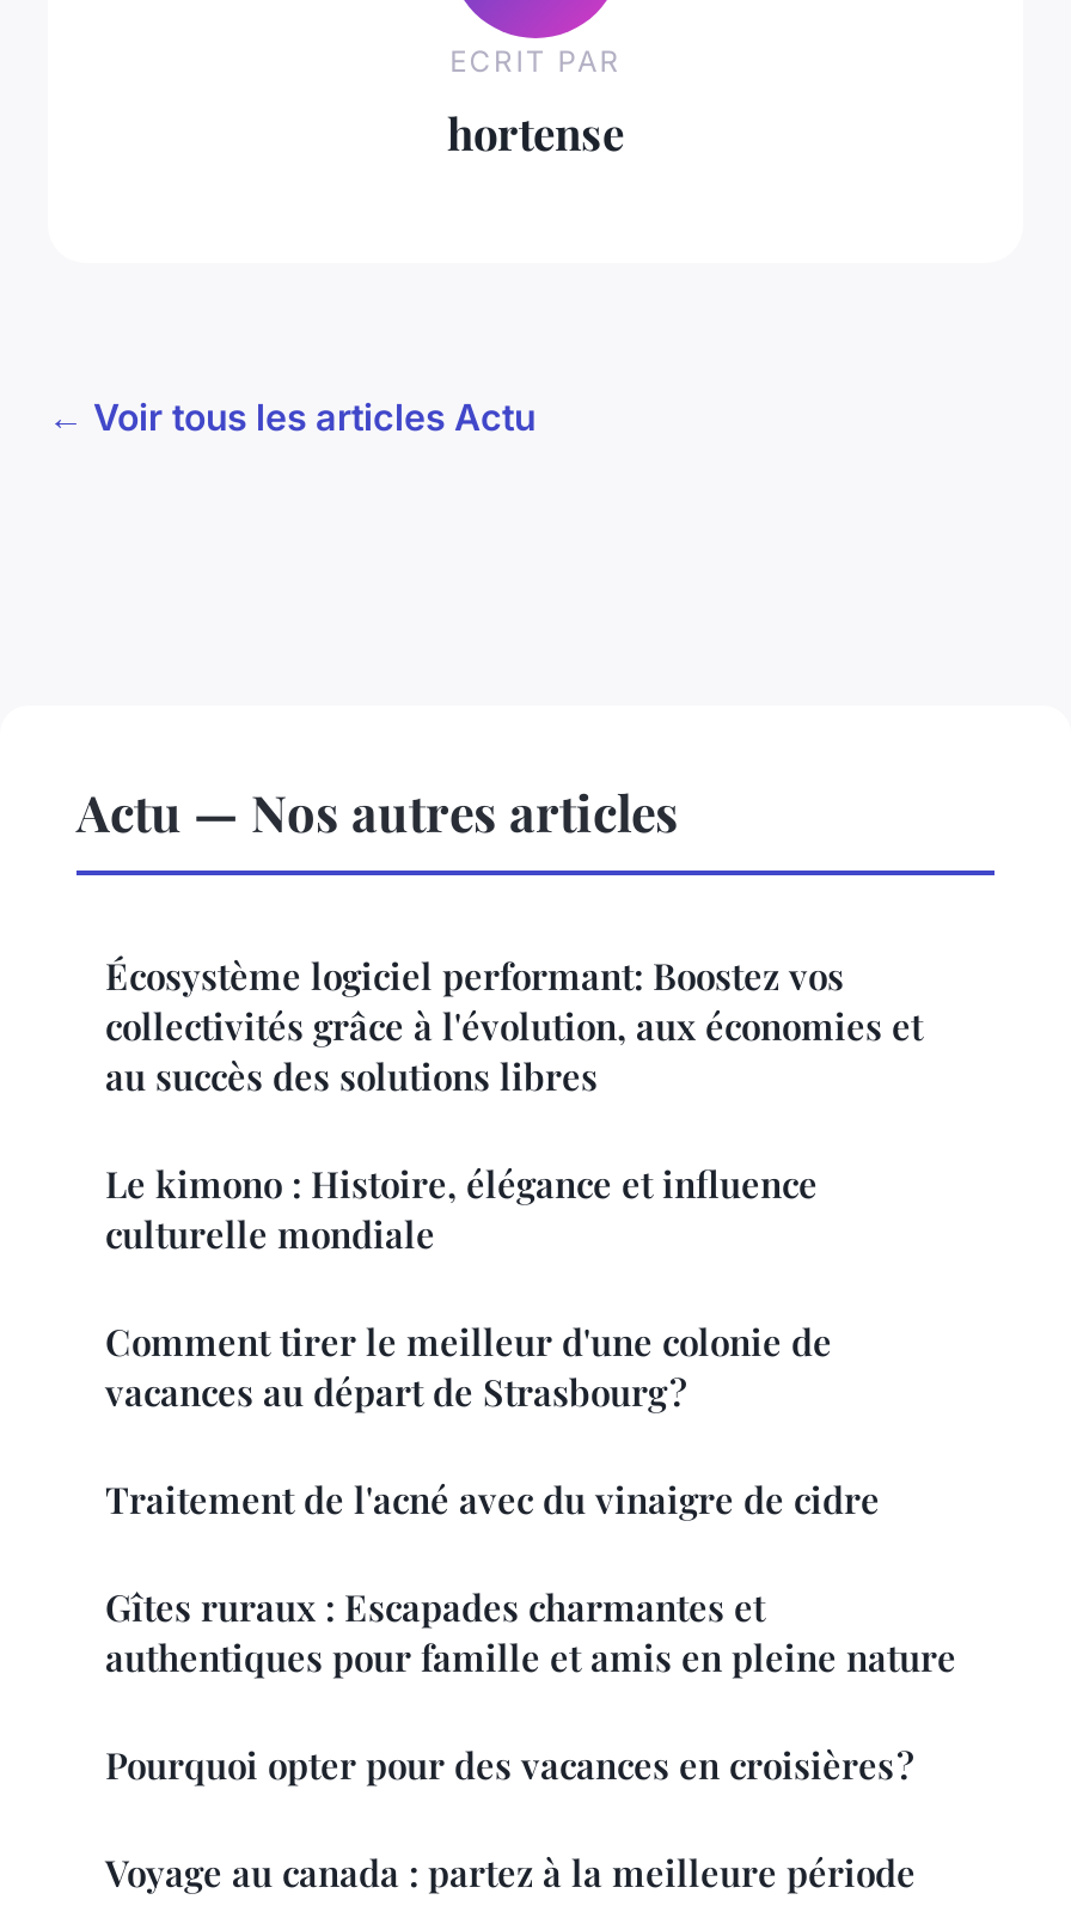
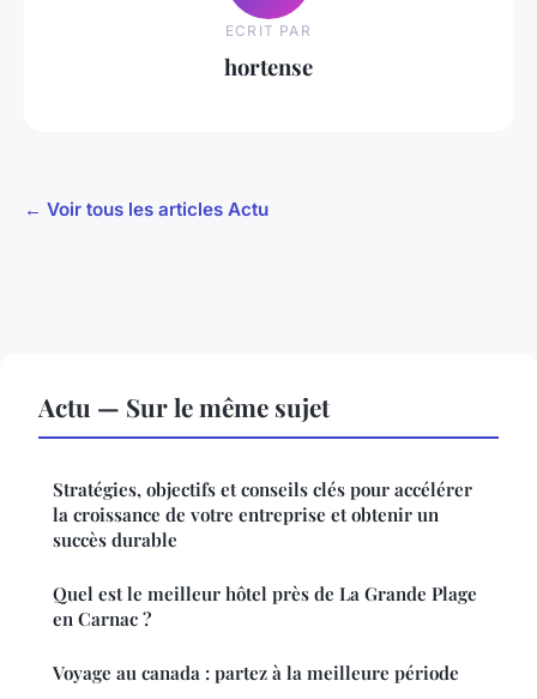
- Actu — Nos autres articles
- Écosystème logiciel performant: Boostez vos
- collectivités grâce à l'évolution, aux économies et
- au succès des solutions libres
- Le kimono : Histoire, élégance et influence
- culturelle mondiale
- Comment tirer le meilleur d'une colonie de
- vacances au départ de Strasbourg ?
- Traitement de l'acné avec du vinaigre de cidre
- Gîtes ruraux : Escapades charmantes et
- authentiques pour famille et amis en pleine nature
- Pourquoi opter pour des vacances en croisières ?
+ Actu — Sur le même sujet
+ Stratégies, objectifs et conseils clés pour accélérer
+ la croissance de votre entreprise et obtenir un
+ succès durable
+ Quel est le meilleur hôtel près de La Grande Plage
+ en Carnac ?
